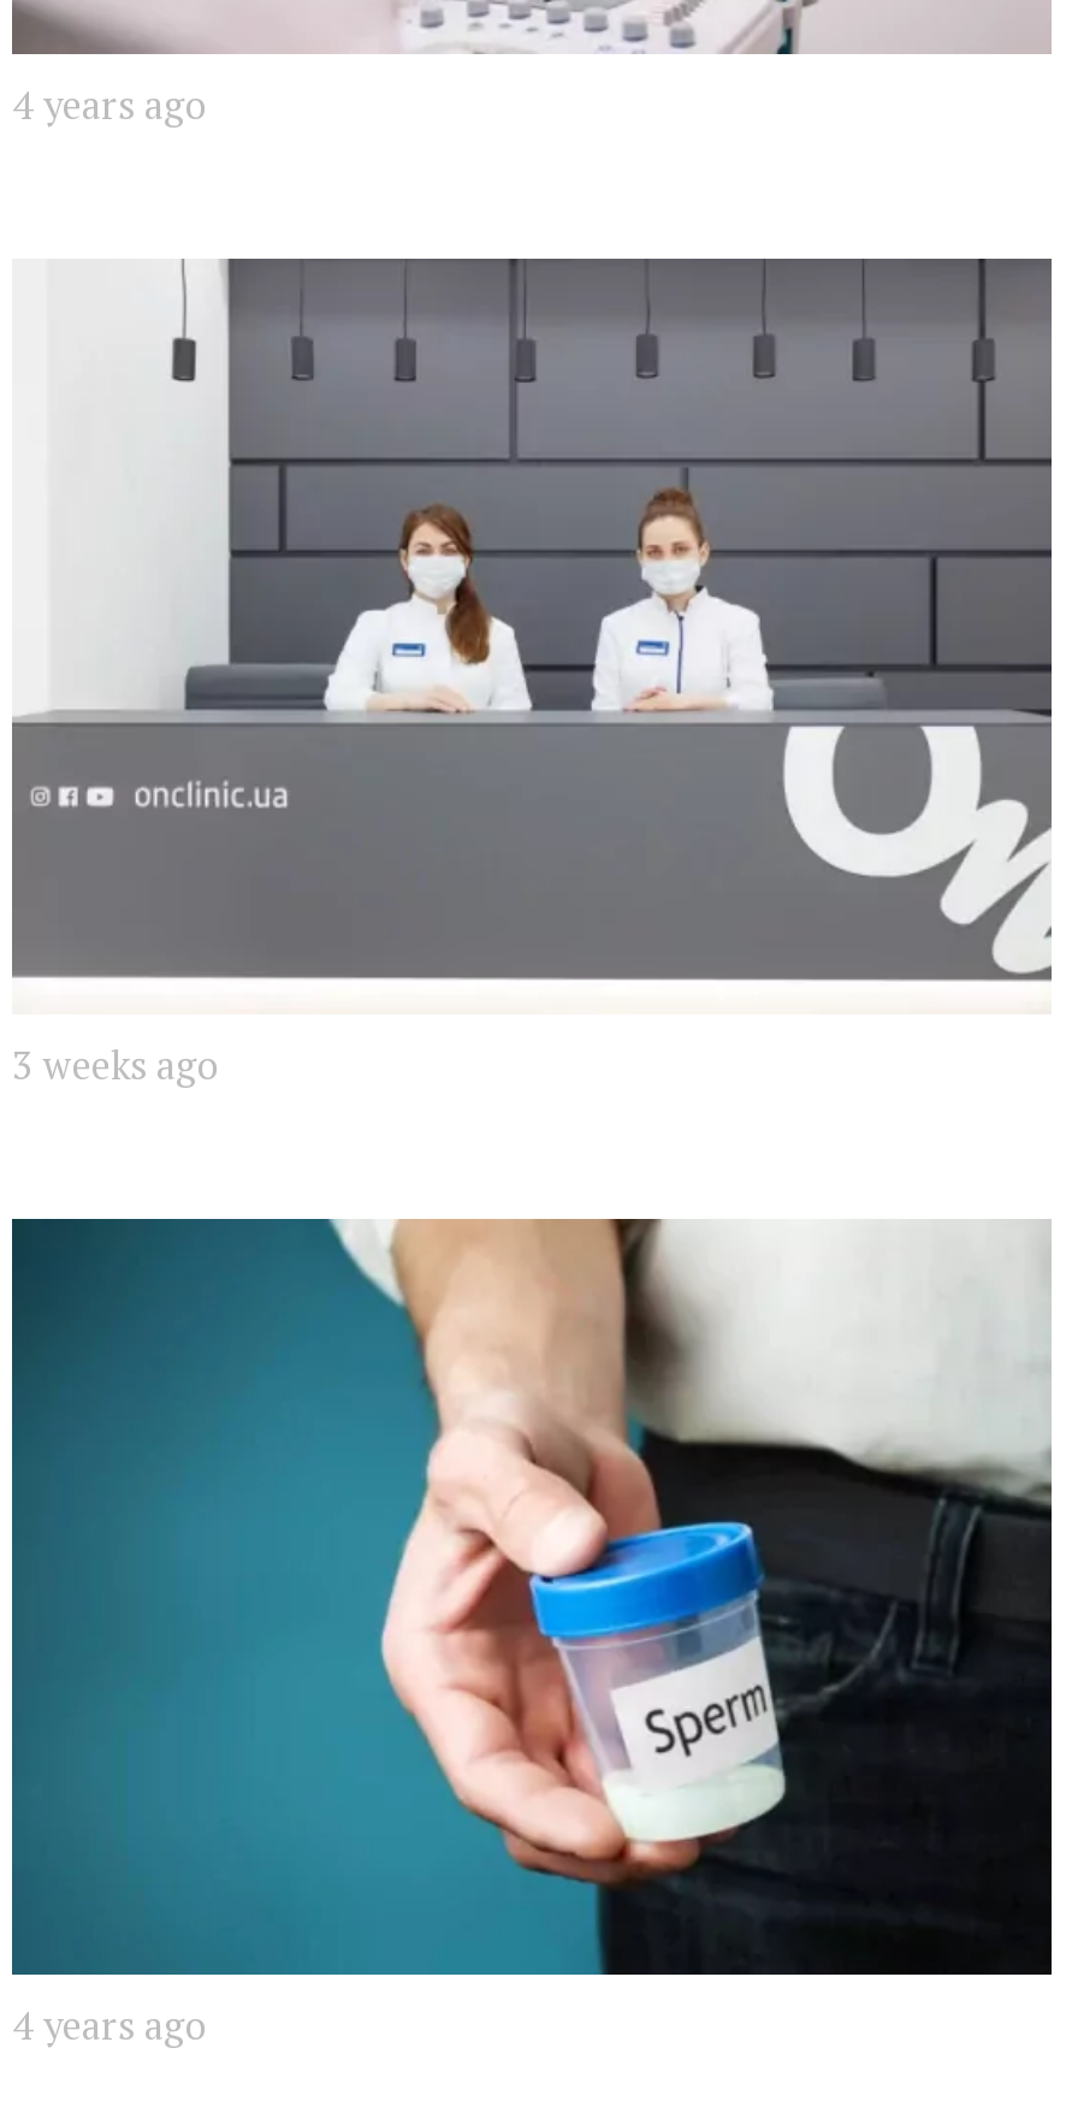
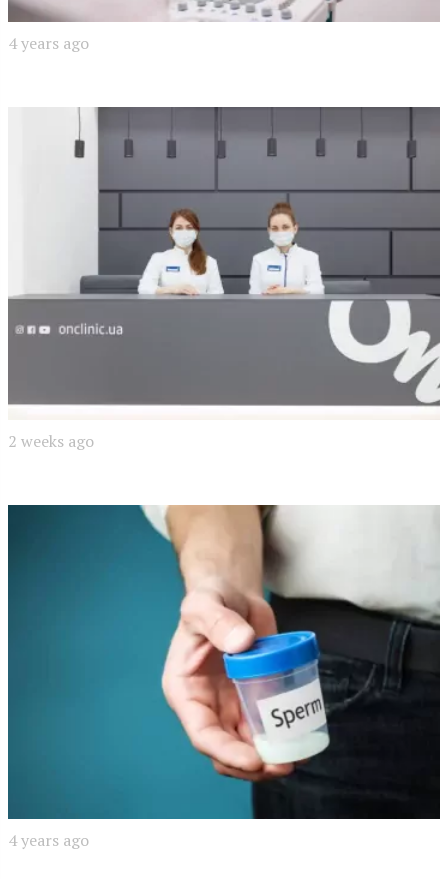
- 3 weeks ago
+ 2 weeks ago
